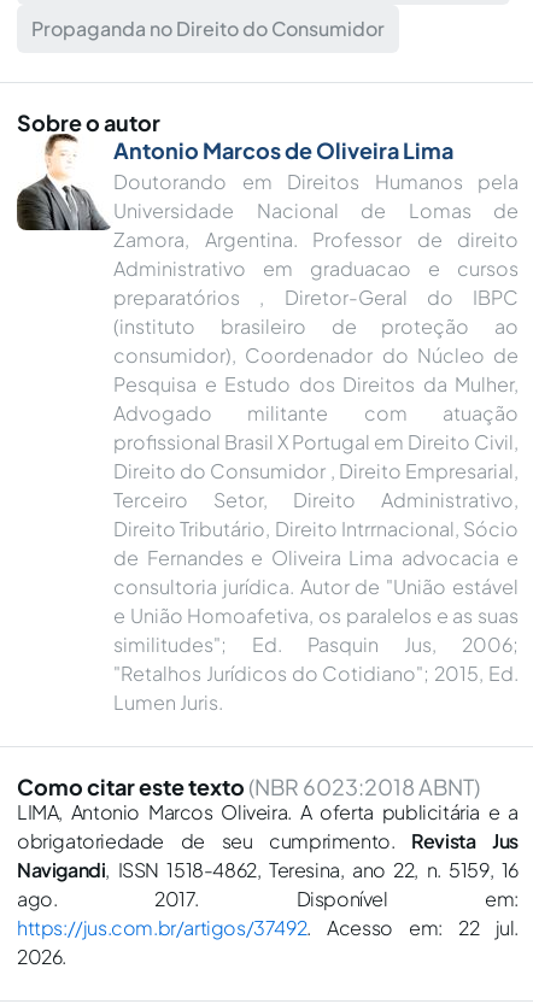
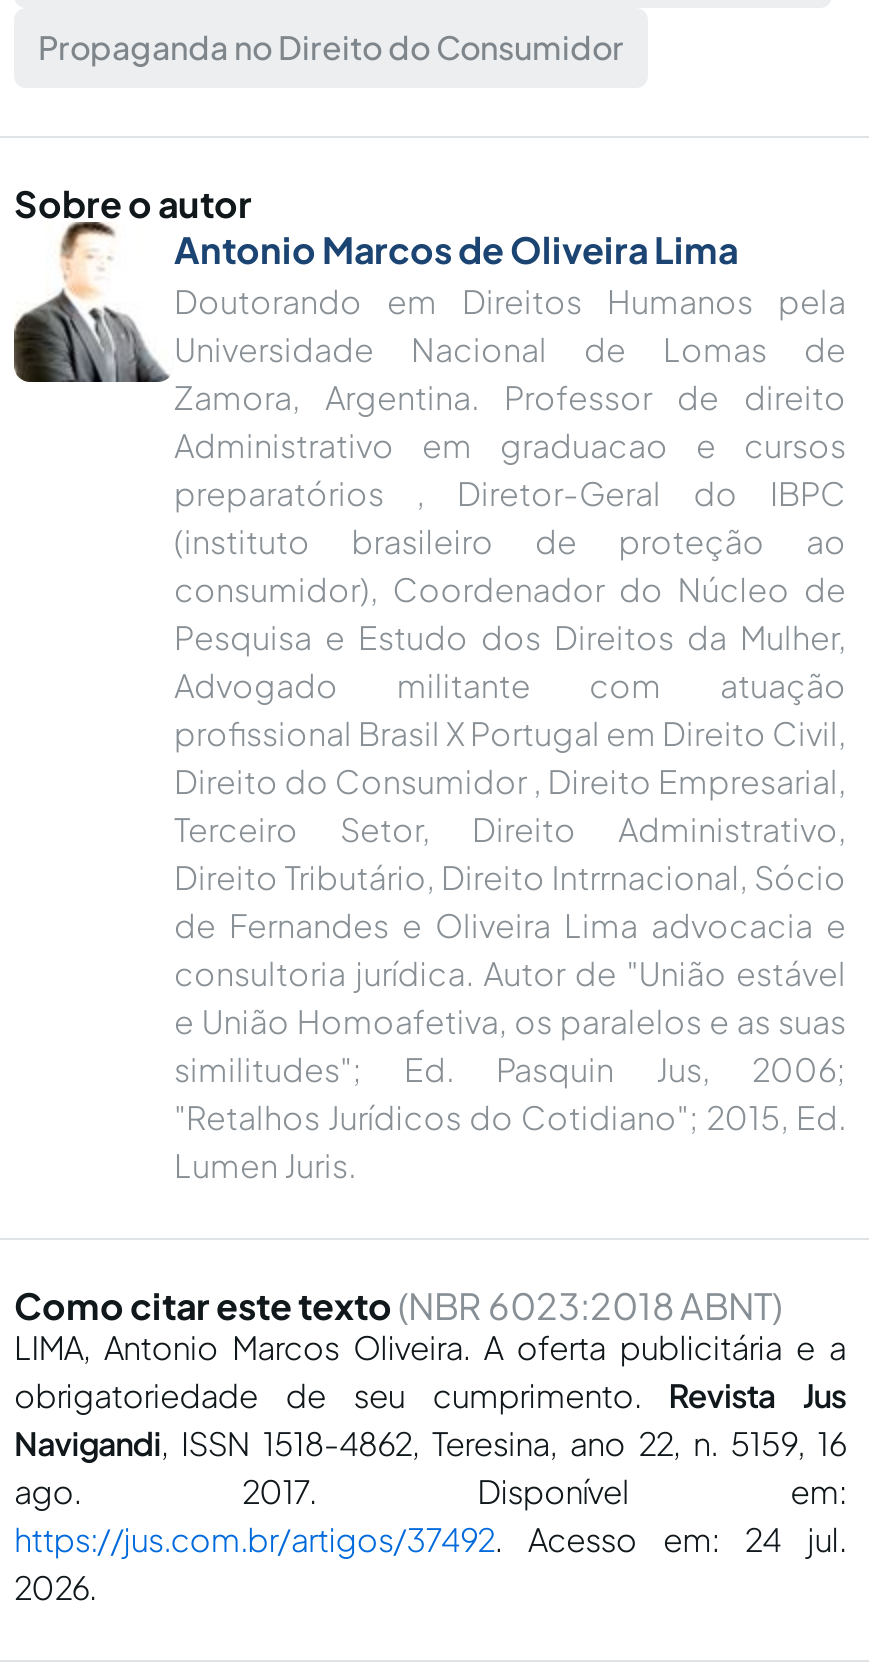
- https://jus.com.br/artigos/37492. Acesso em: 22 jul.
+ https://jus.com.br/artigos/37492. Acesso em: 24 jul.
